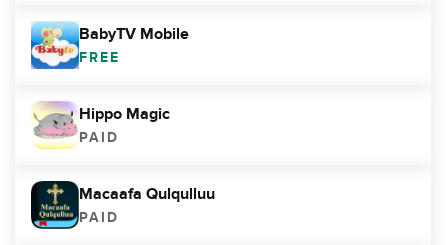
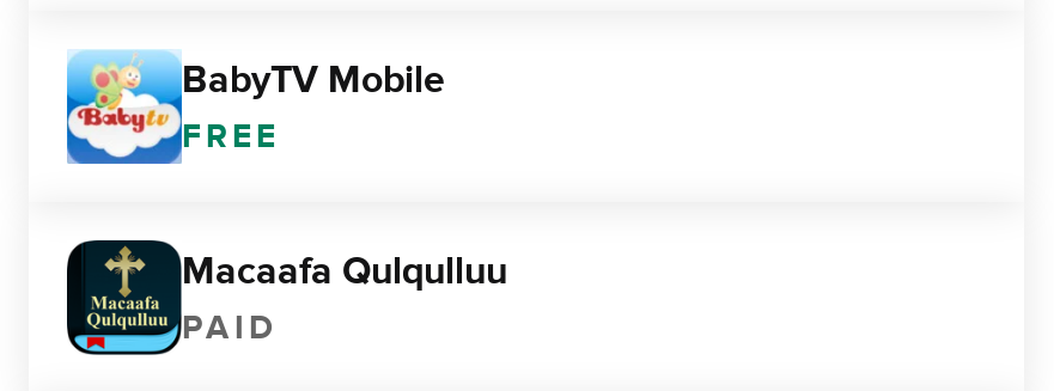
- [image]
- Hippo Magic
- PAID
